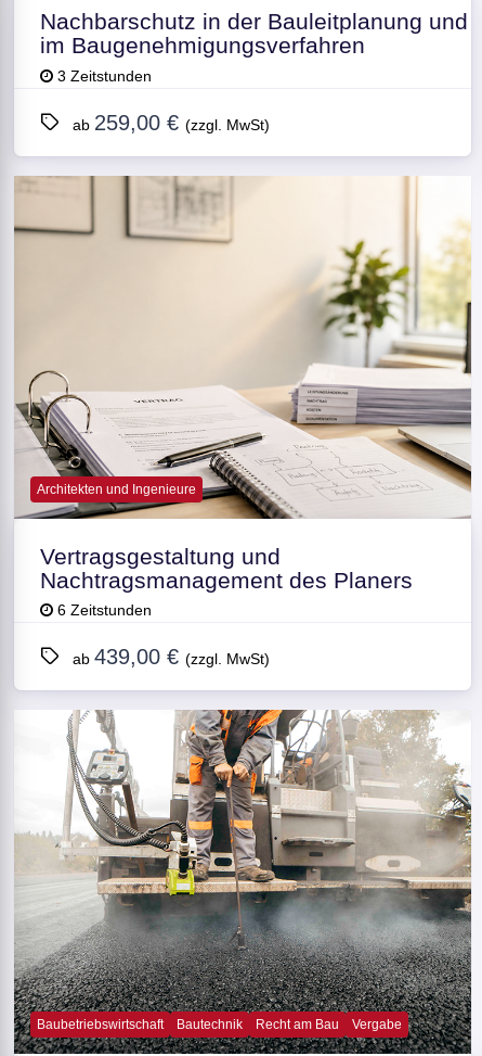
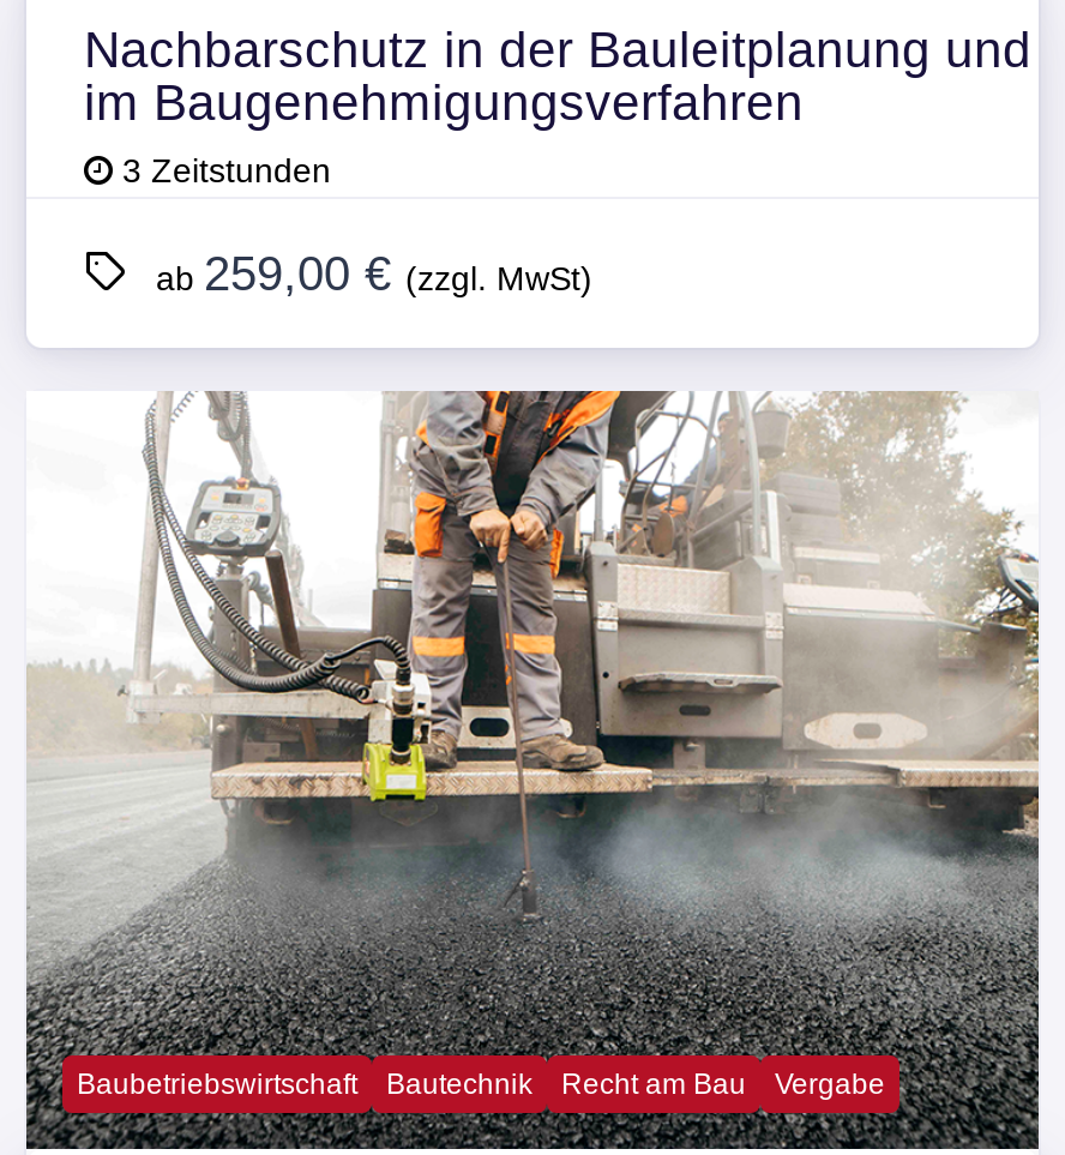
- [image]
- Architekten und Ingenieure
- Vertragsgestaltung und
- Nachtragsmanagement des Planers
- 6 Zeitstunden
- ab 439,00 €(zzgl. MwSt)
